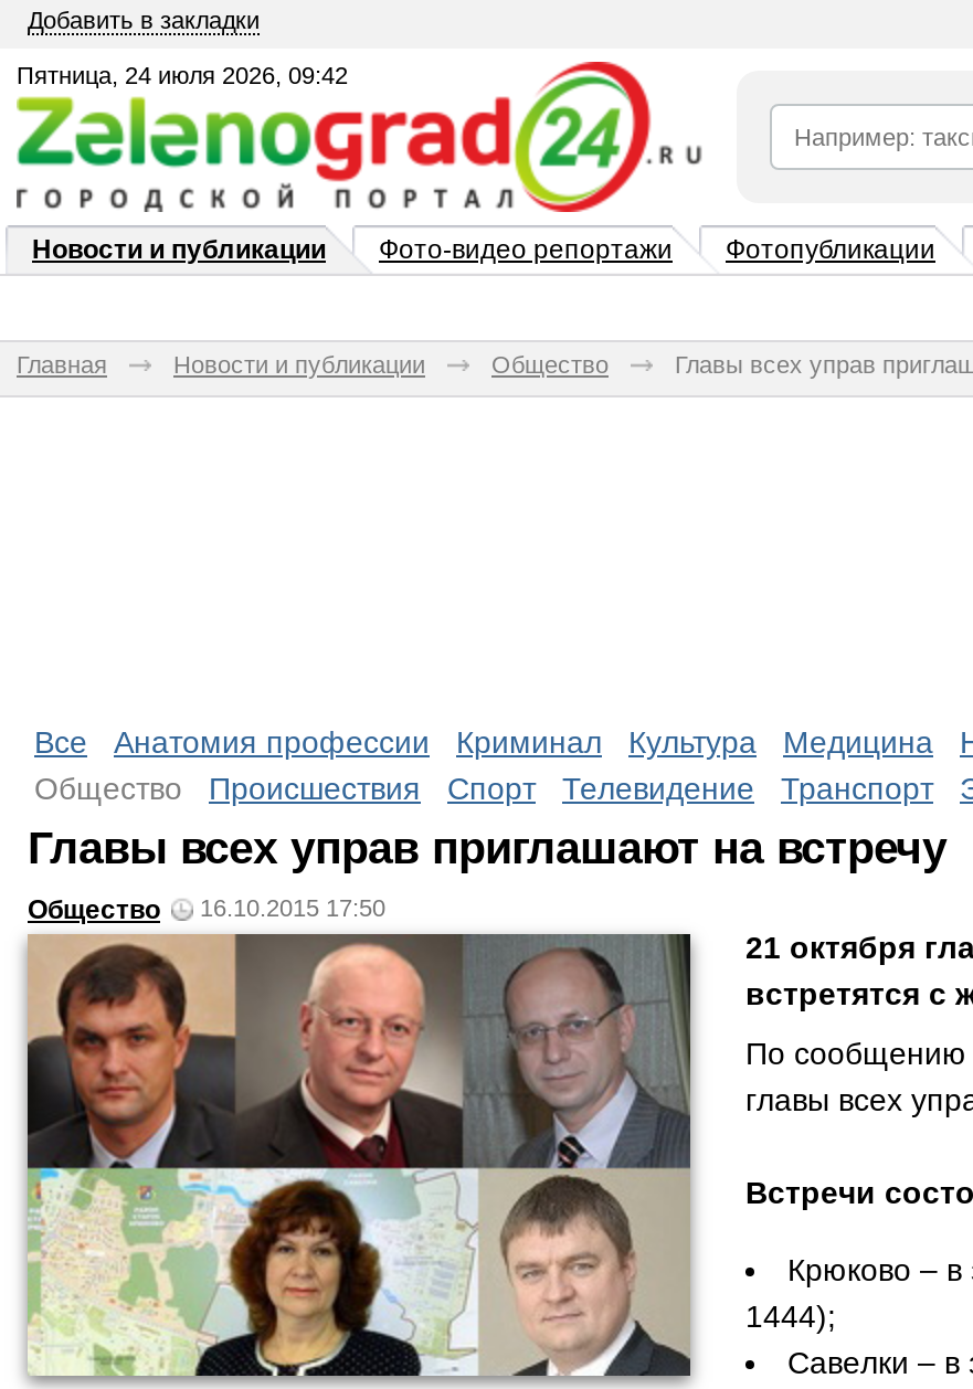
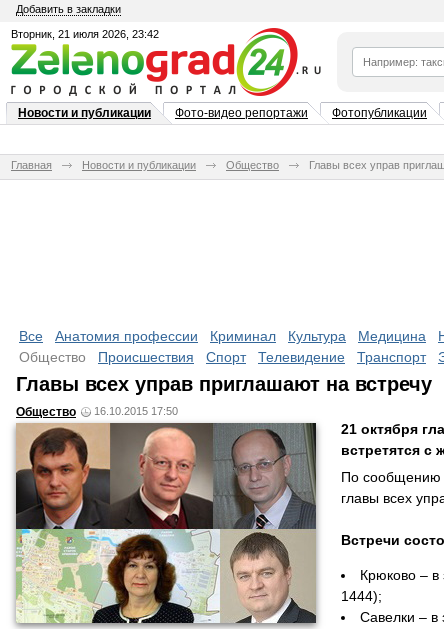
- Пятница, 24 июля 2026, 09:42
+ Вторник, 21 июля 2026, 23:42
